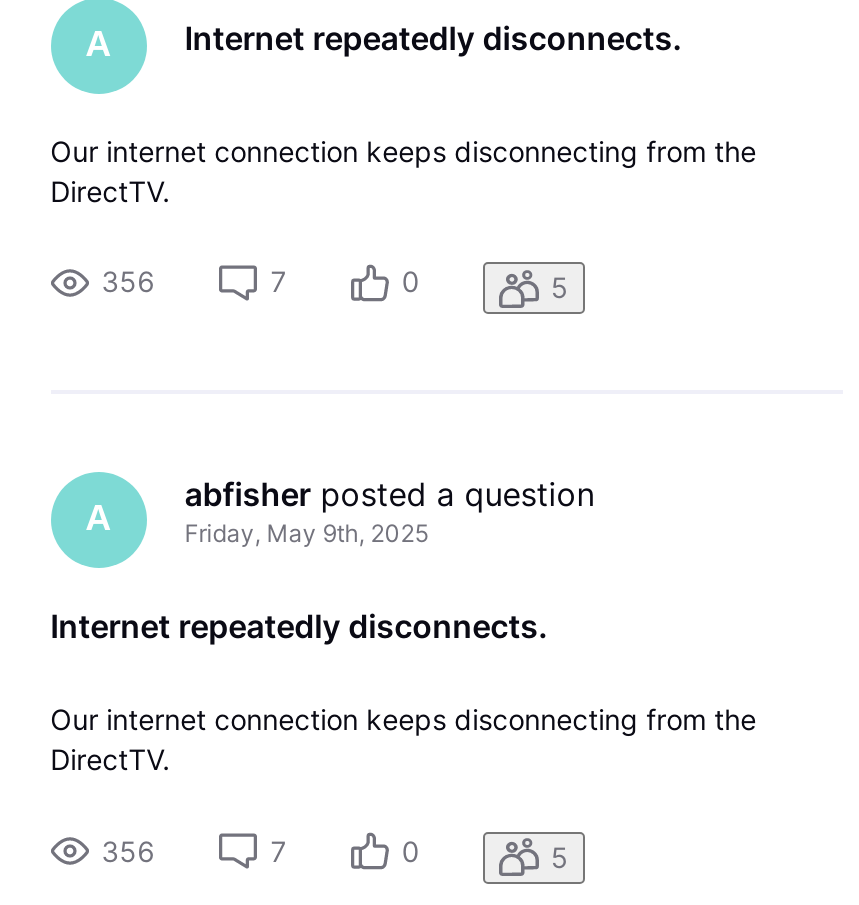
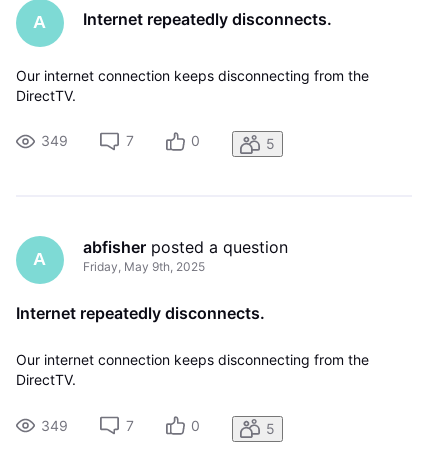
- 356
+ 349

- 356
+ 349
